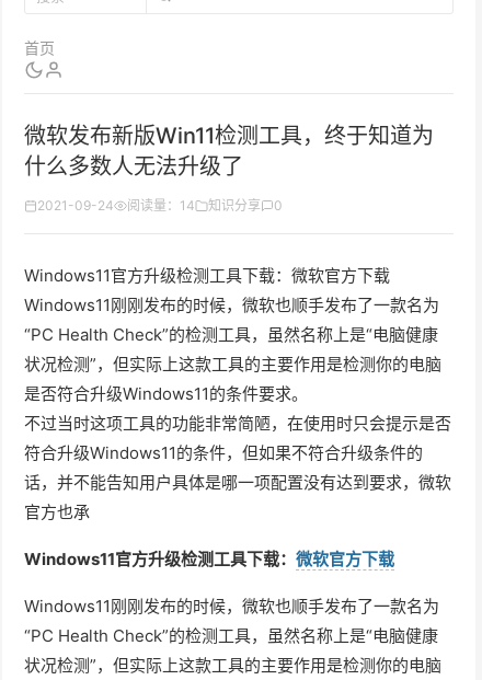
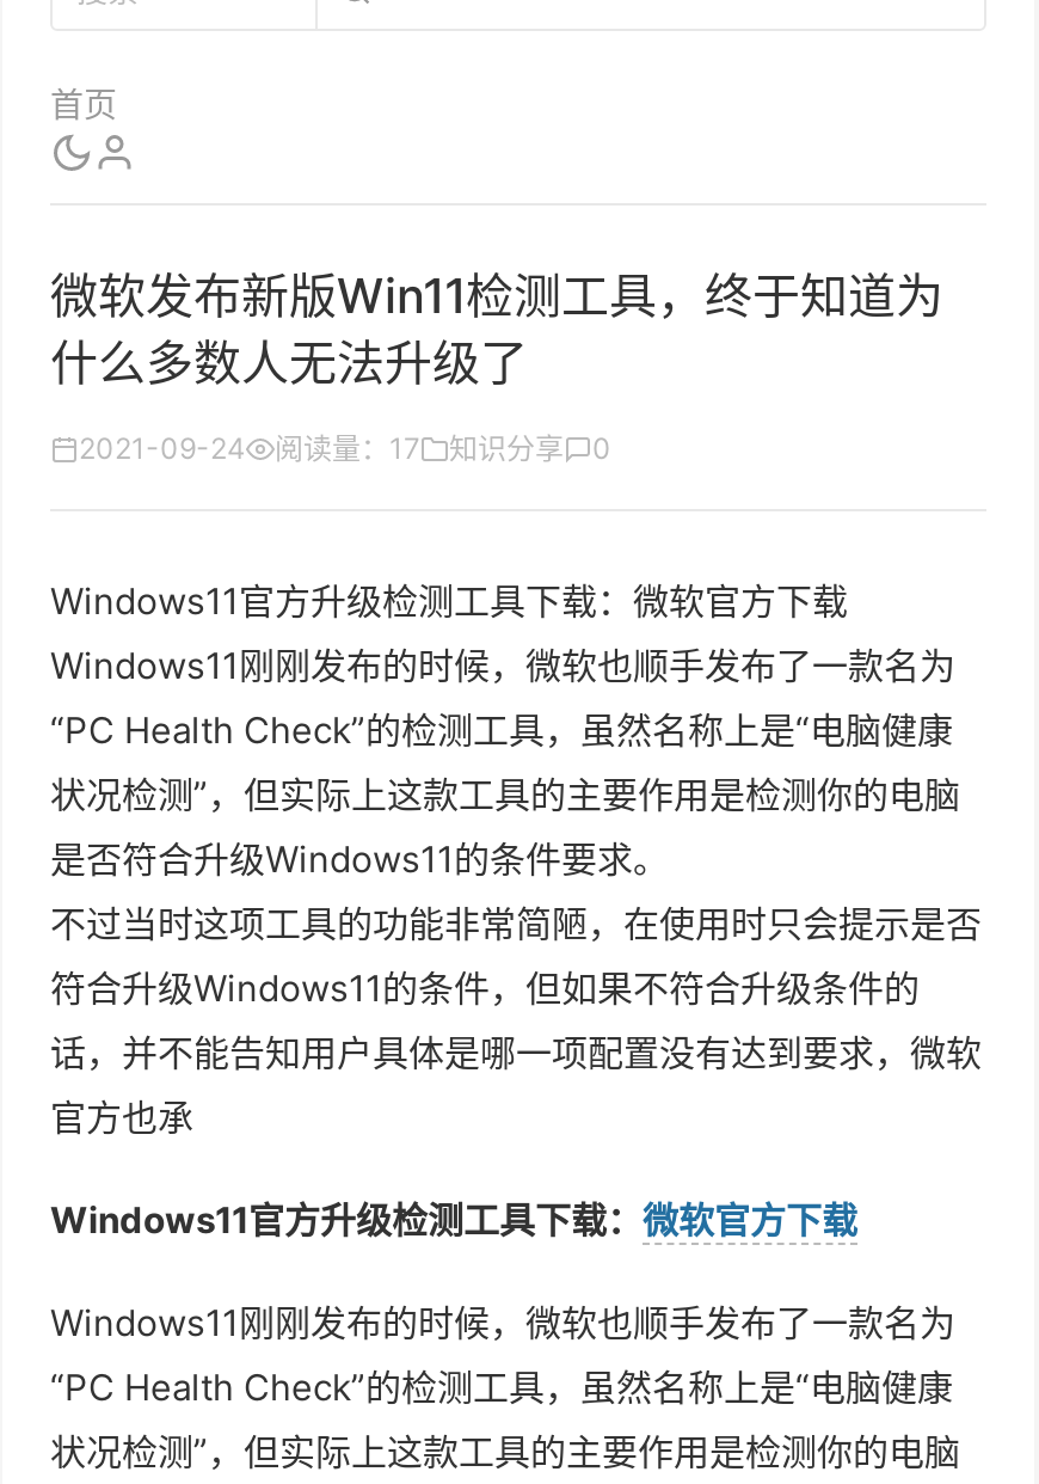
- 2021-09-24 阅读量：14 知识分享 0
+ 2021-09-24 阅读量：17 知识分享 0
